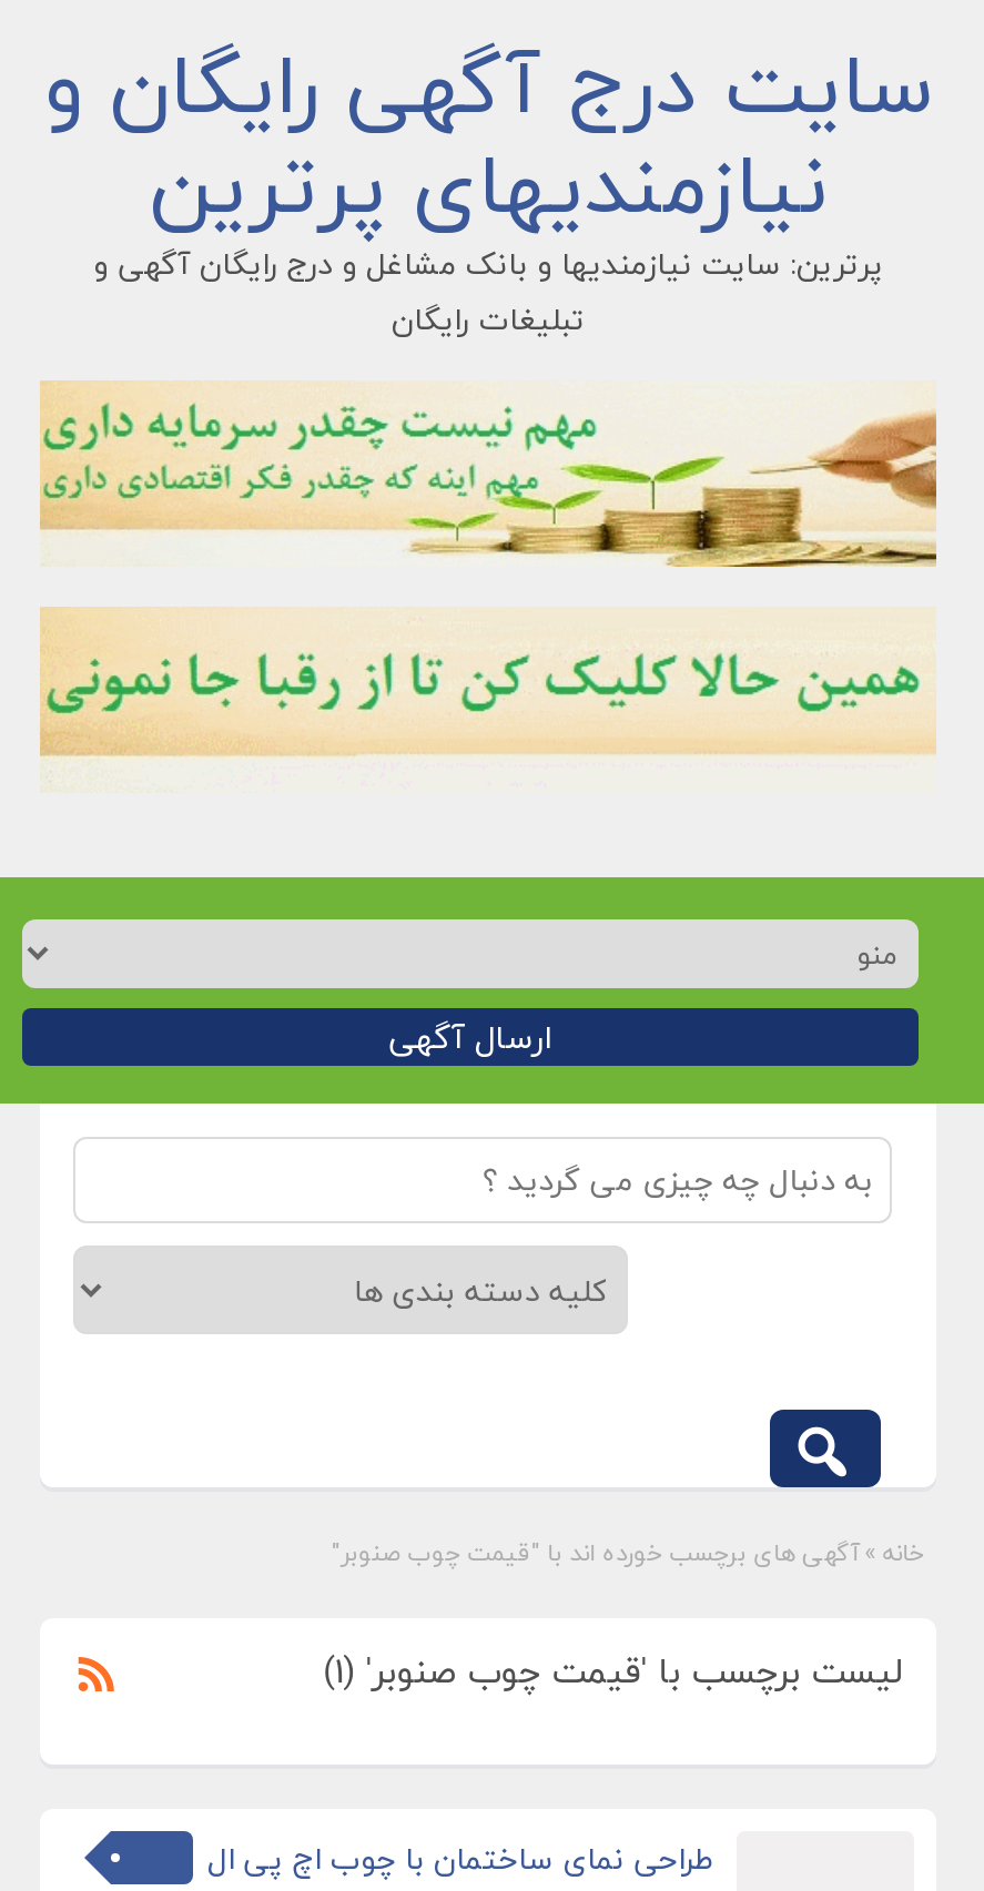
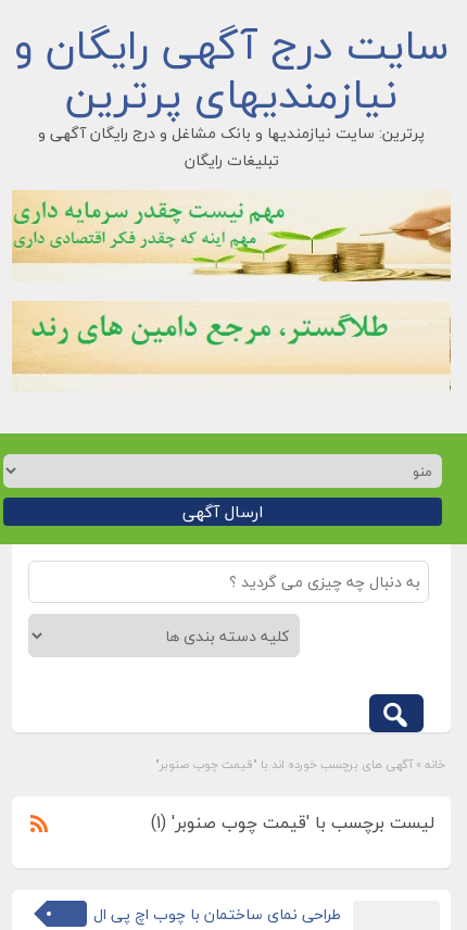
- [image]
+ [image]
